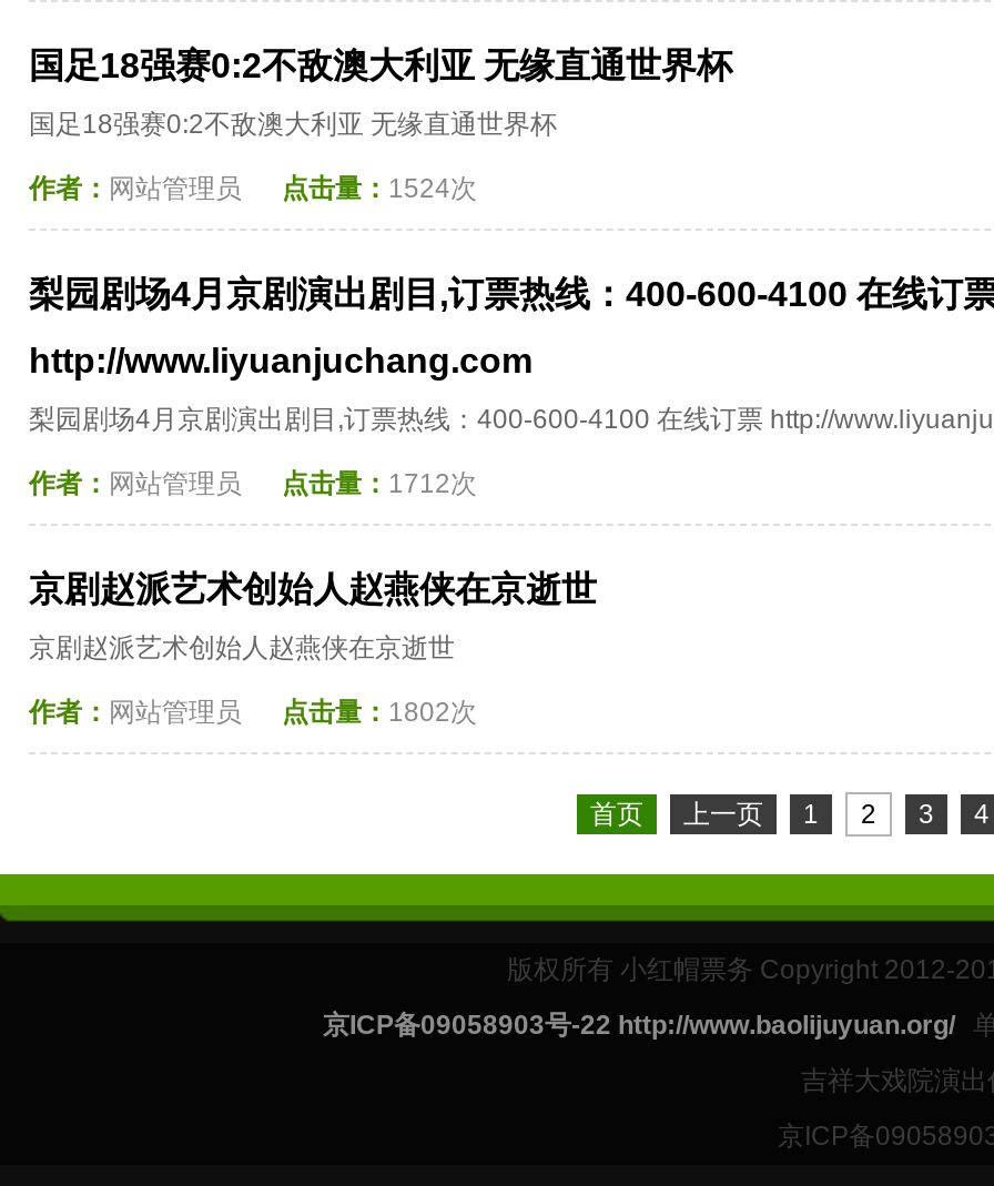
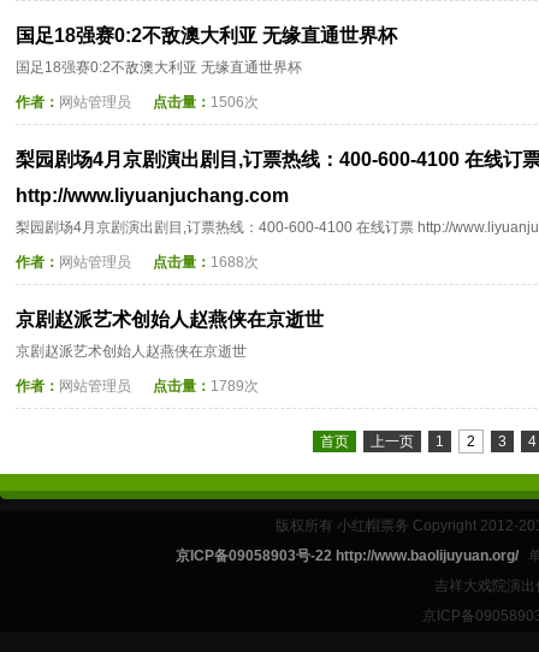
- 作者：网站管理员点击量：1524次
+ 作者：网站管理员点击量：1506次

- 作者：网站管理员点击量：1712次
+ 作者：网站管理员点击量：1688次

- 作者：网站管理员点击量：1802次
+ 作者：网站管理员点击量：1789次
